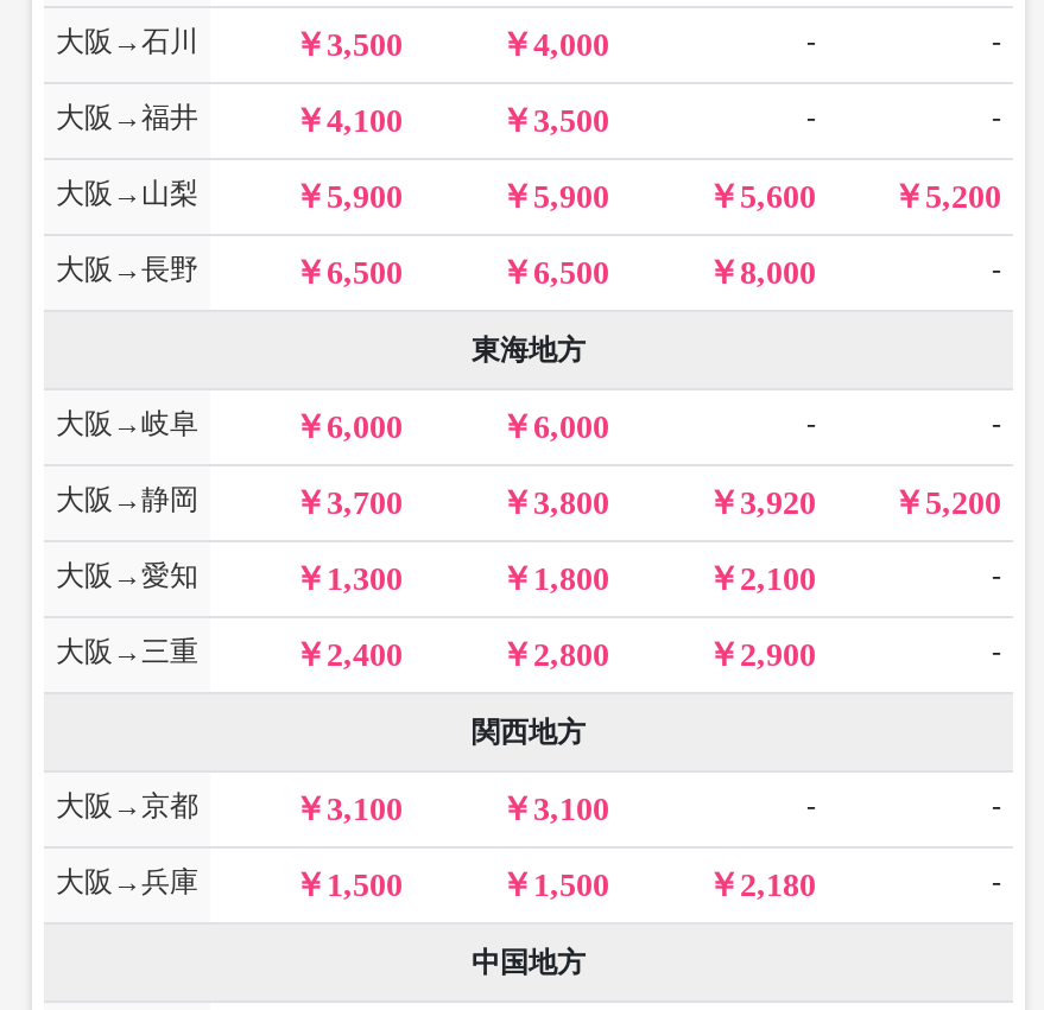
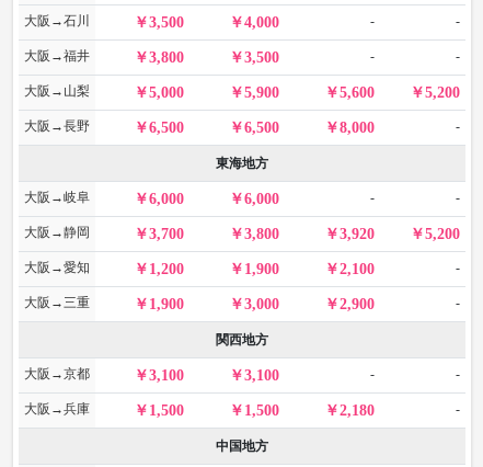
- 4,100
+ 3,800

- 5,900
+ 5,000

- 1,300
+ 1,200

- 1,800
+ 1,900

- 2,400
+ 1,900

- 2,800
+ 3,000
